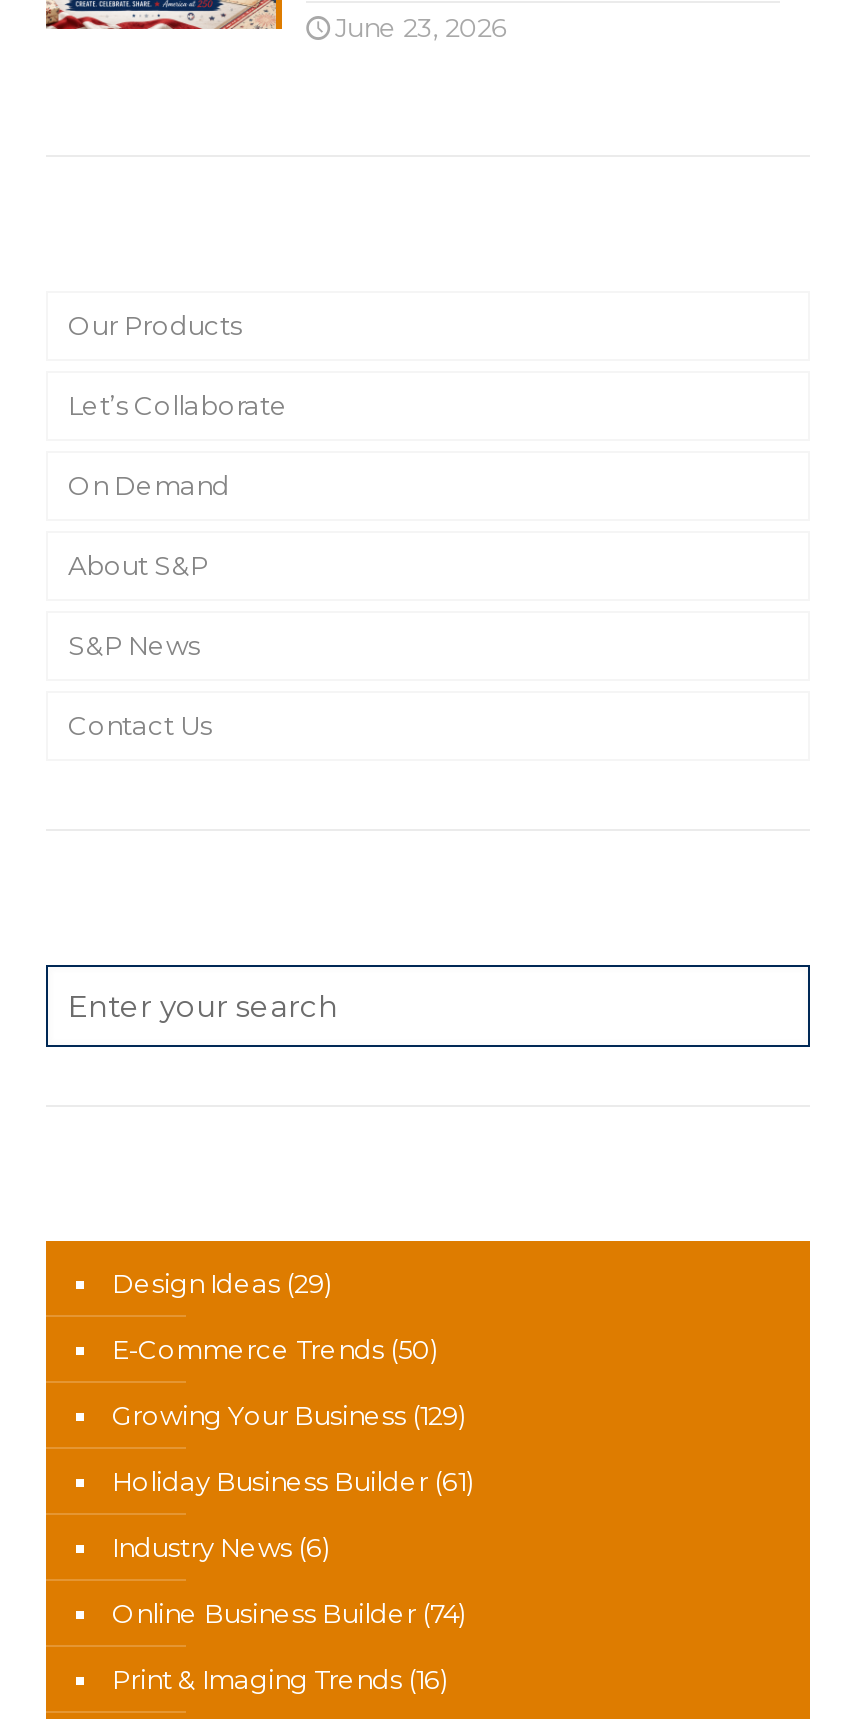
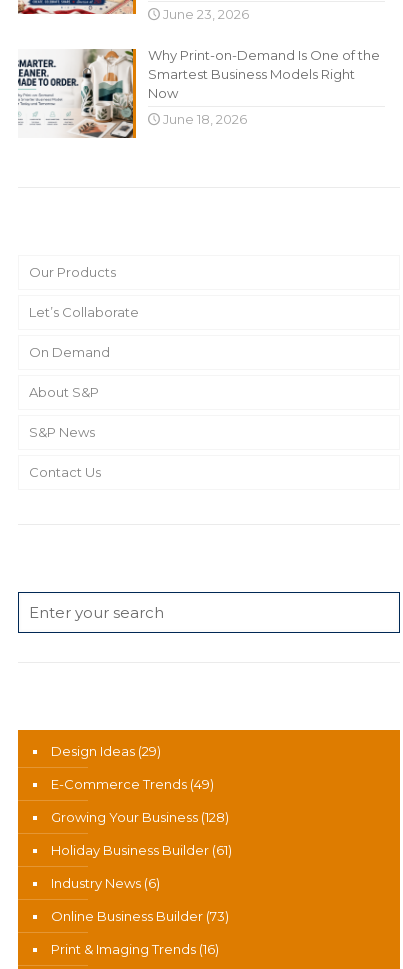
+ [image]
+ Why Print-on-Demand Is One of the
+ Smartest Business Models Right
+ Now
+ June 18, 2026

- E-Commerce Trends (50)
+ E-Commerce Trends (49)

- Growing Your Business (129)
+ Growing Your Business (128)

- Online Business Builder (74)
+ Online Business Builder (73)
